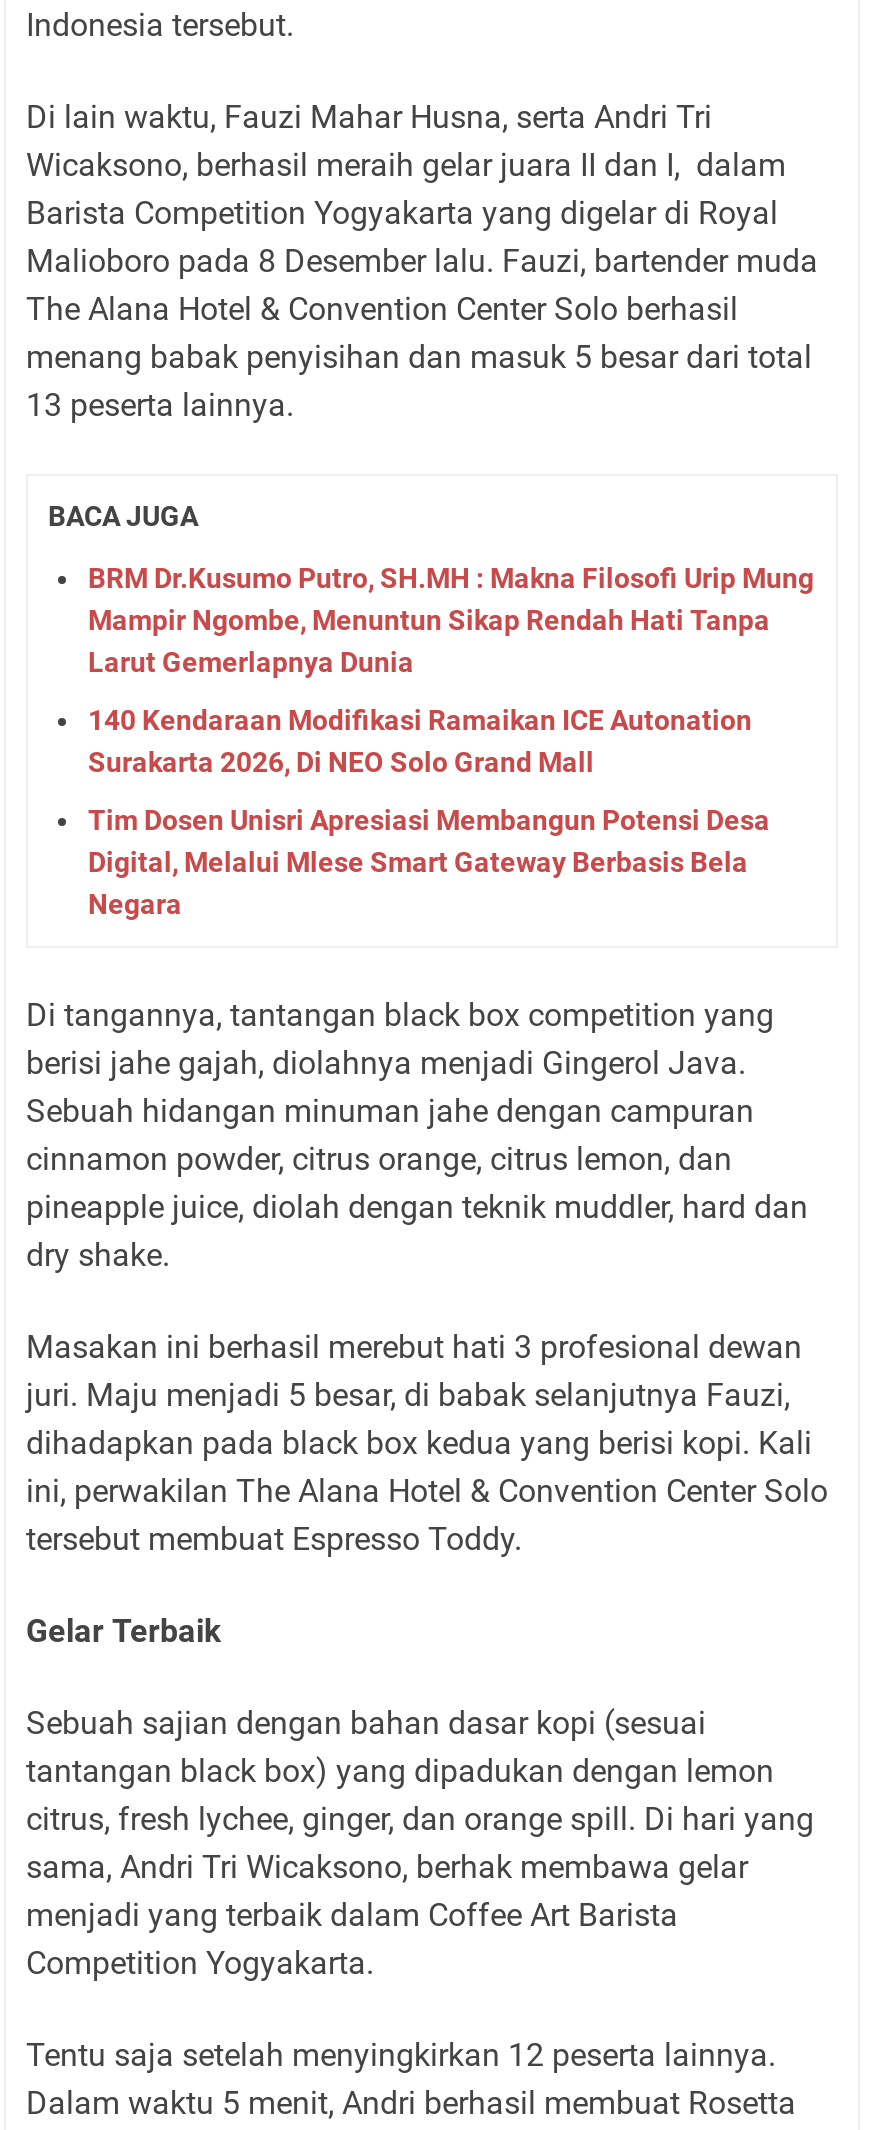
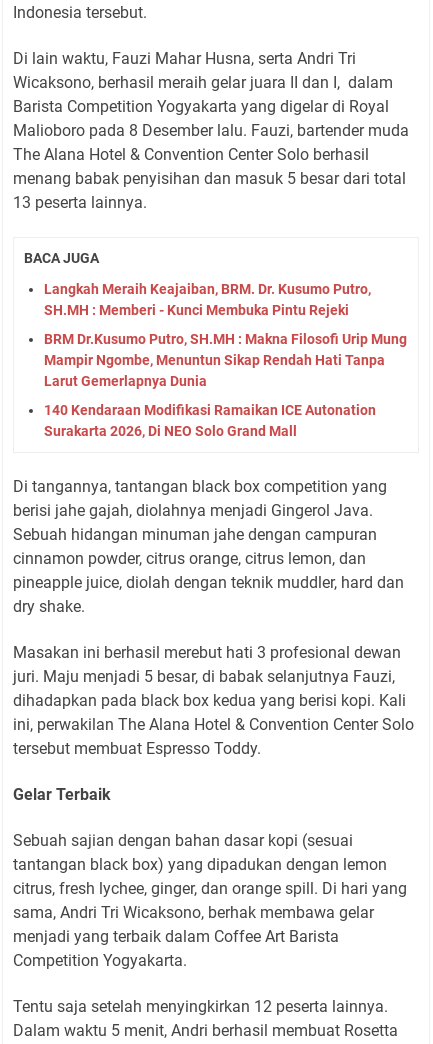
+ Langkah Meraih Keajaiban, BRM. Dr. Kusumo Putro,
+ SH.MH : Memberi - Kunci Membuka Pintu Rejeki

moved down: BRM Dr.Kusumo Putro, SH.MH : Makna Filosofi Urip Mung | Mampir Ngombe, Menuntun Sikap Rendah Hati Tanpa | Larut Gemerlapnya Dunia | 140 Kendaraan Modifikasi Ramaikan ICE Autonation | Surakarta 2026, Di NEO Solo Grand Mall

- Tim Dosen Unisri Apresiasi Membangun Potensi Desa
- Digital, Melalui Mlese Smart Gateway Berbasis Bela
- Negara
